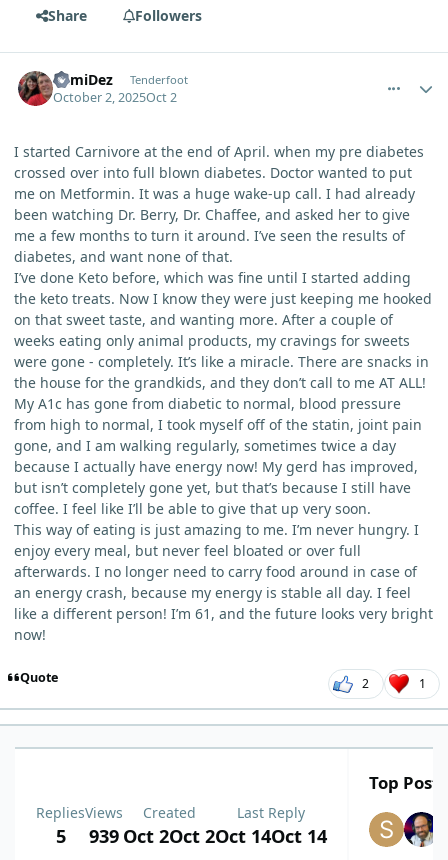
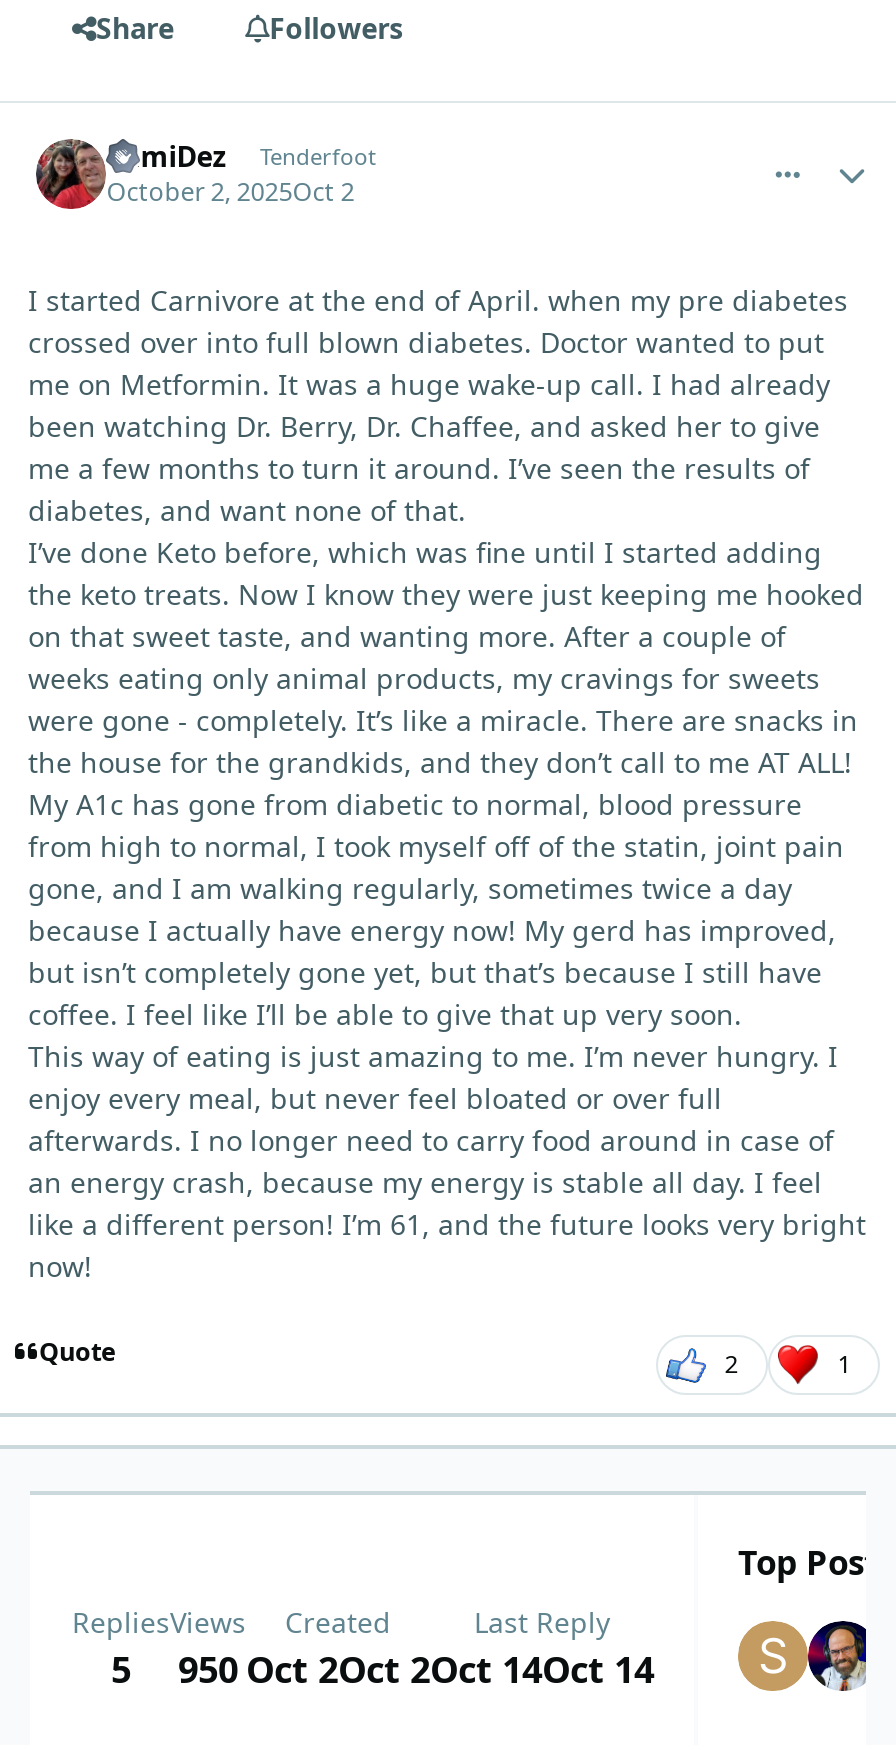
- 5 939 Oct 2Oct 2 Oct 14Oct 14
+ 5 950 Oct 2Oct 2 Oct 14Oct 14
